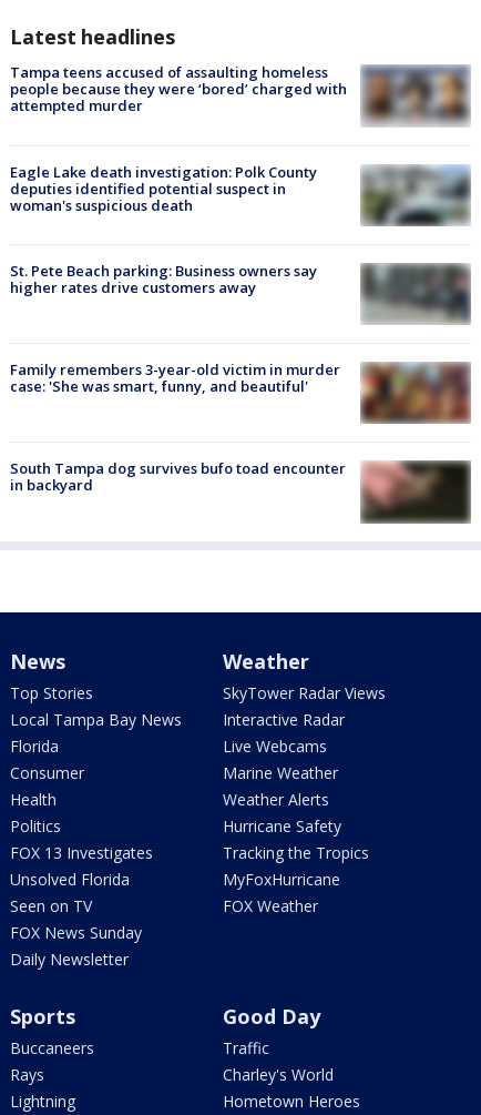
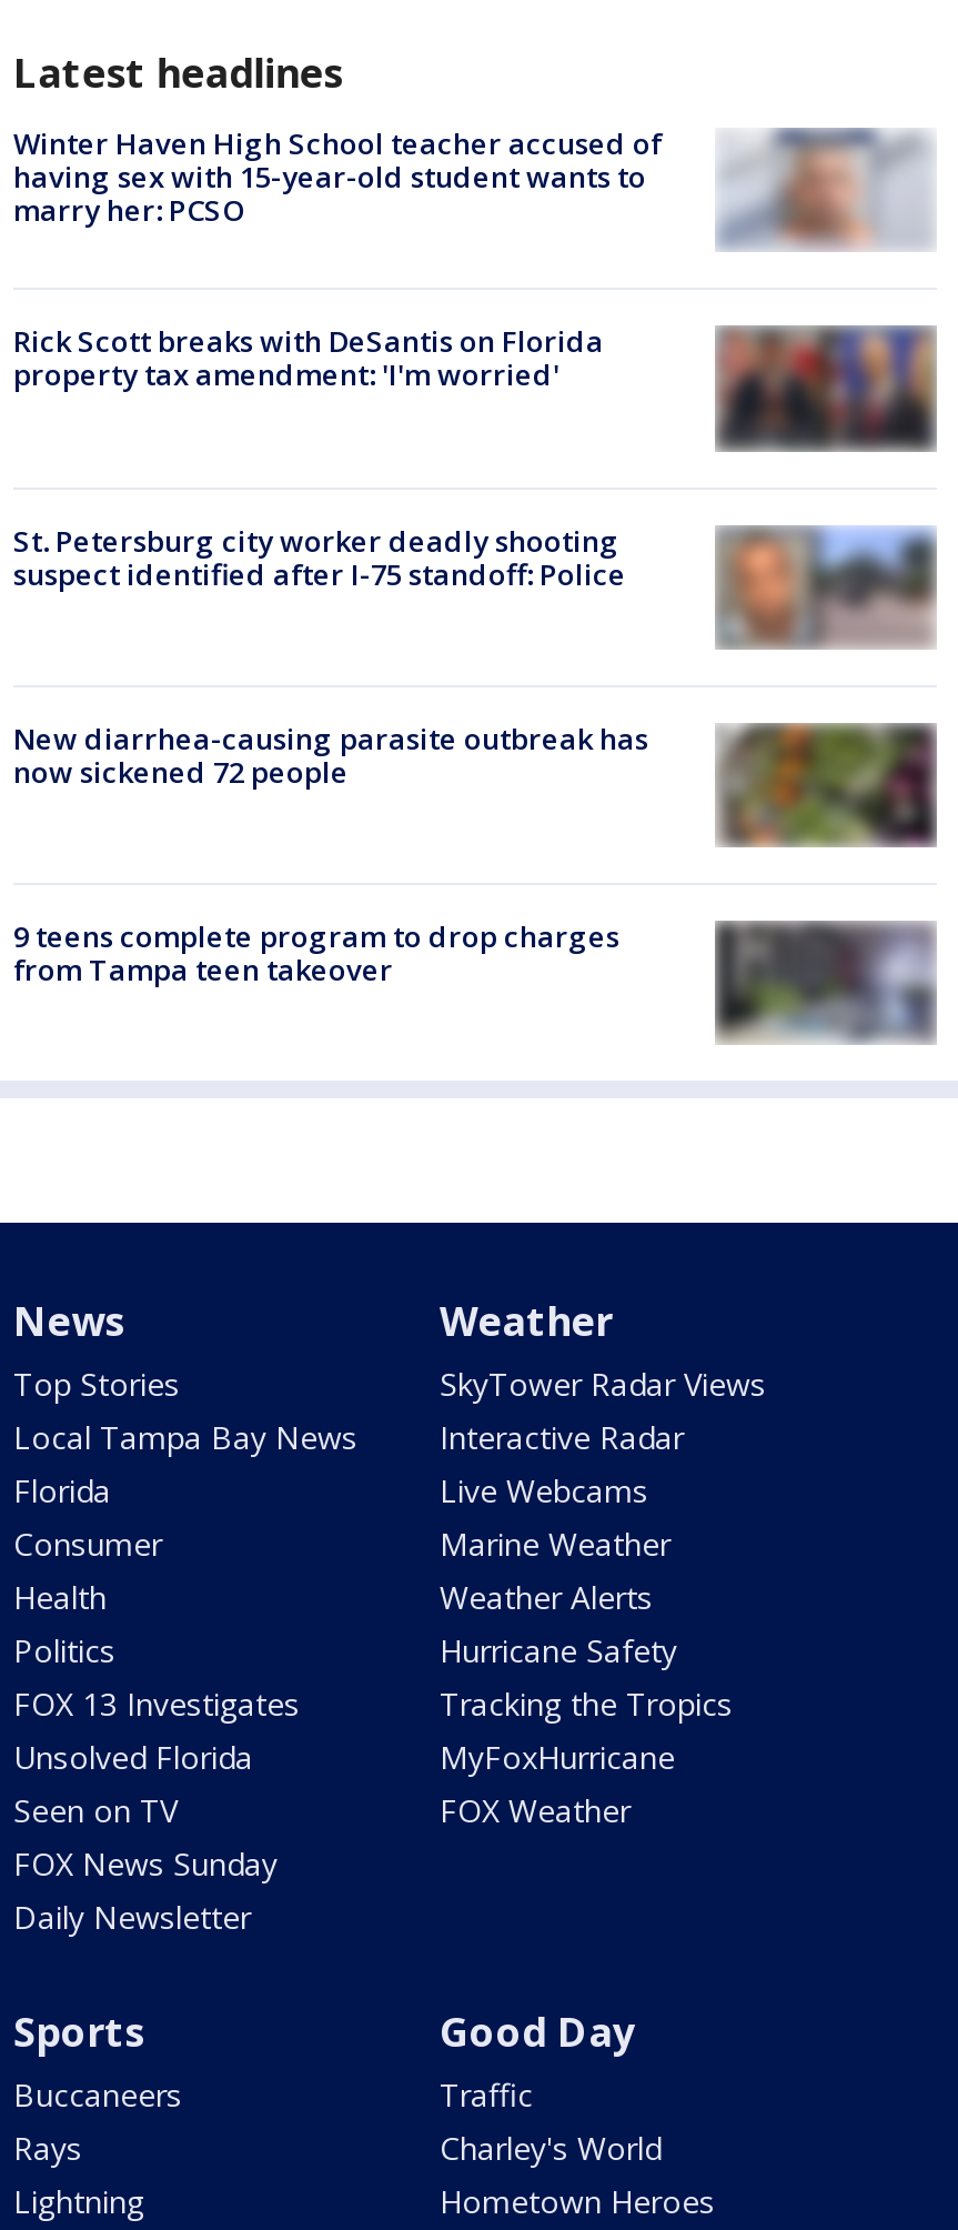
- [image]
- Tampa teens accused of assaulting homeless
- people because they were ‘bored’ charged with
- attempted murder
+ [image]
+ Winter Haven High School teacher accused of
+ having sex with 15-year-old student wants to
+ marry her: PCSO

- Eagle Lake death investigation: Polk County
- deputies identified potential suspect in
- woman's suspicious death
+ Rick Scott breaks with DeSantis on Florida
+ property tax amendment: 'I'm worried'

- [image]
+ [image]

- St. Pete Beach parking: Business owners say
- higher rates drive customers away
+ St. Petersburg city worker deadly shooting
+ suspect identified after I-75 standoff: Police

- [image]
+ [image]

- [image]
- Family remembers 3-year-old victim in murder
- case: 'She was smart, funny, and beautiful'
+ [image]
+ New diarrhea-causing parasite outbreak has
+ now sickened 72 people

- South Tampa dog survives bufo toad encounter
- in backyard
+ 9 teens complete program to drop charges
+ from Tampa teen takeover

- [image]
+ [image]
